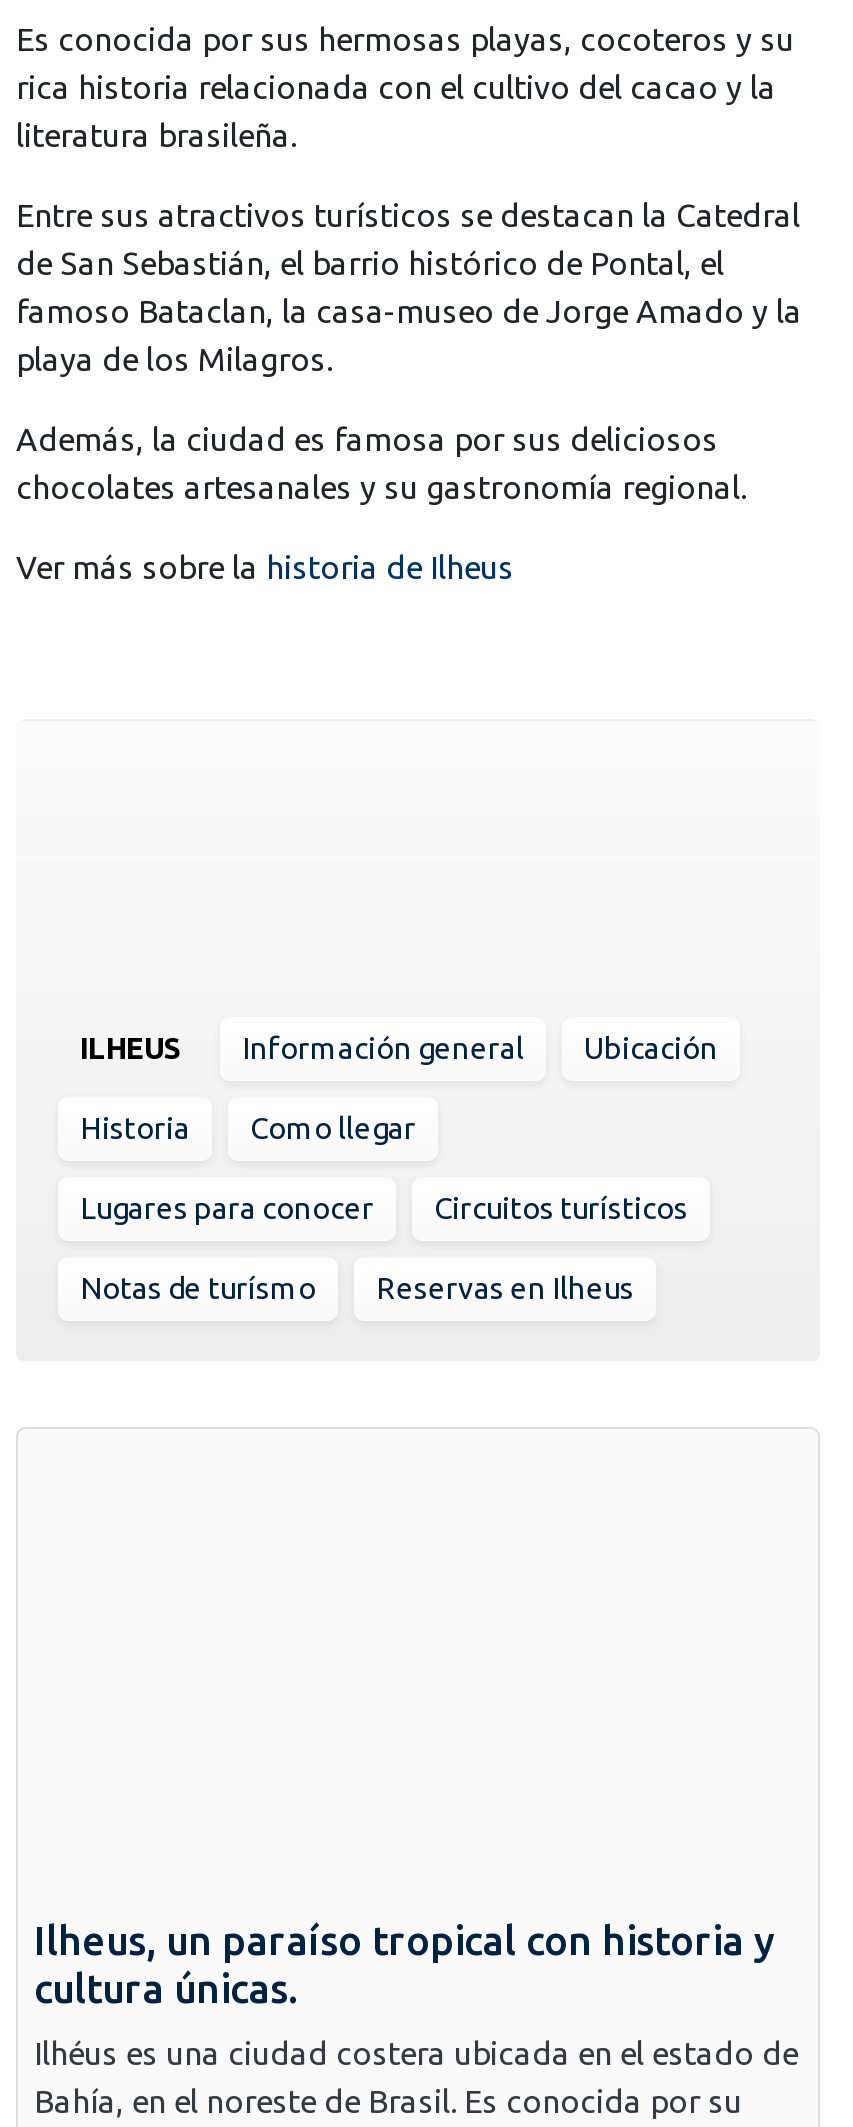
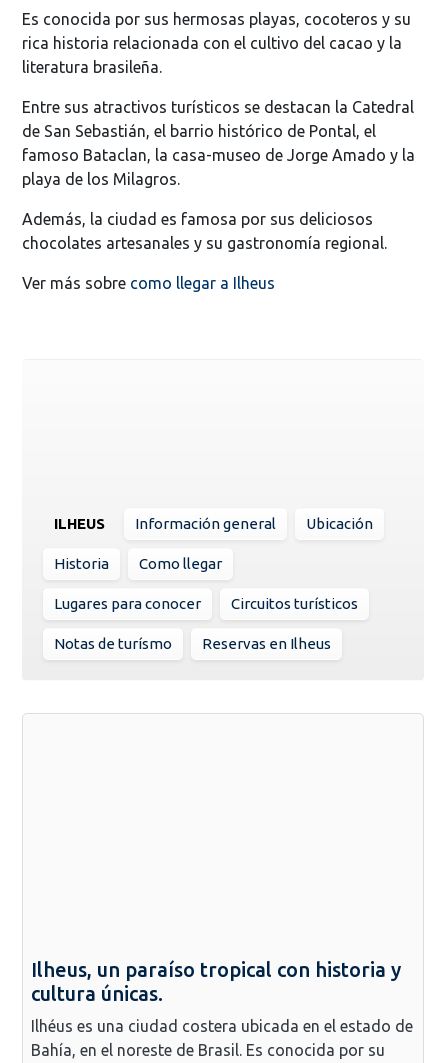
- Ver más sobre la historia de Ilheus
+ Ver más sobre como llegar a Ilheus
